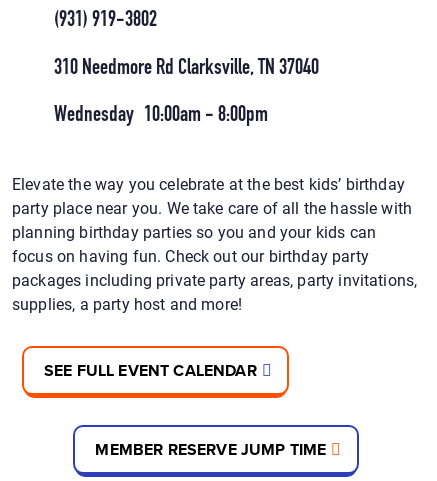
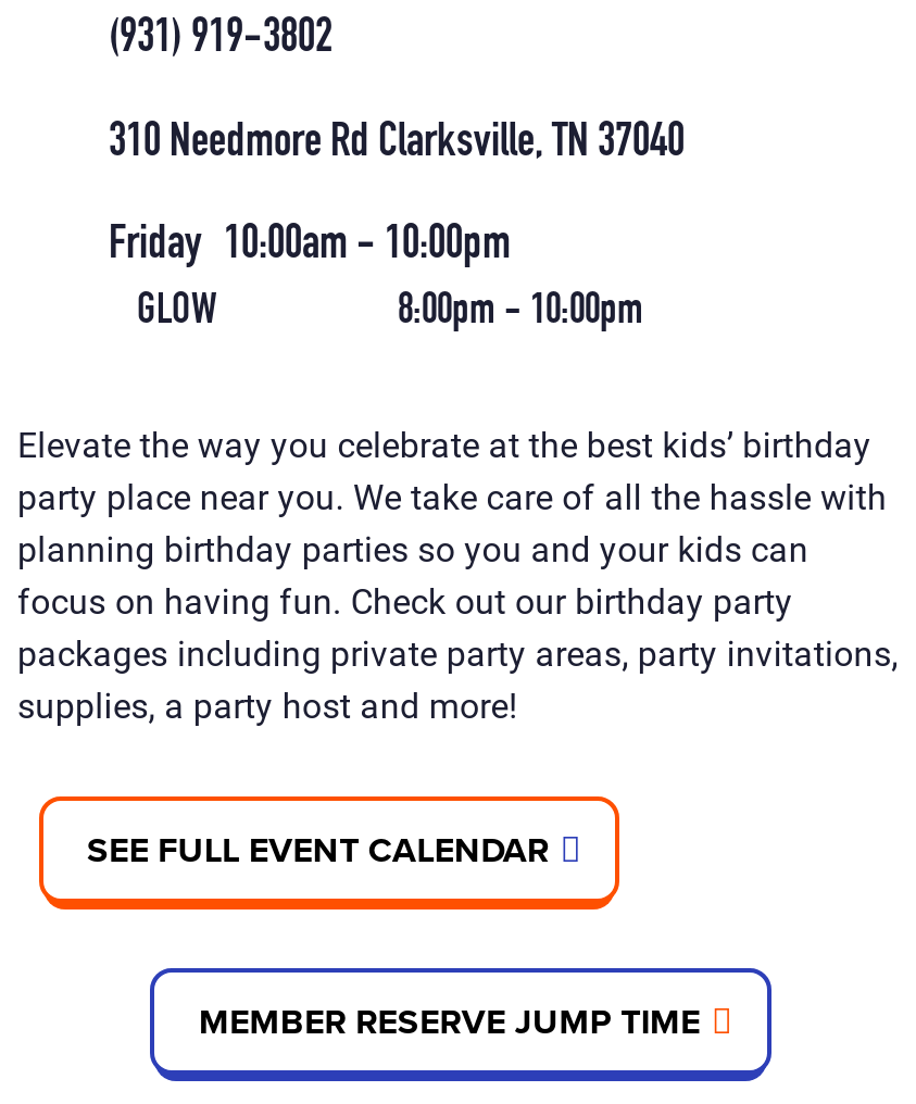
- Wednesday 10:00am - 8:00pm
+ Friday 10:00am - 10:00pm
+ GLOW
+ 8:00pm - 10:00pm
